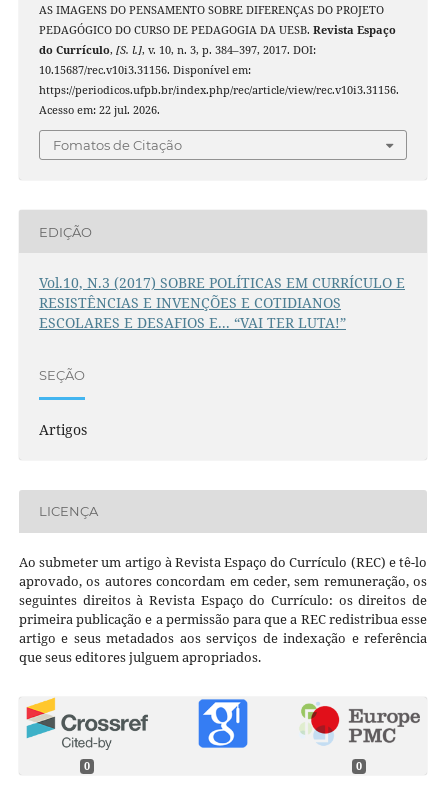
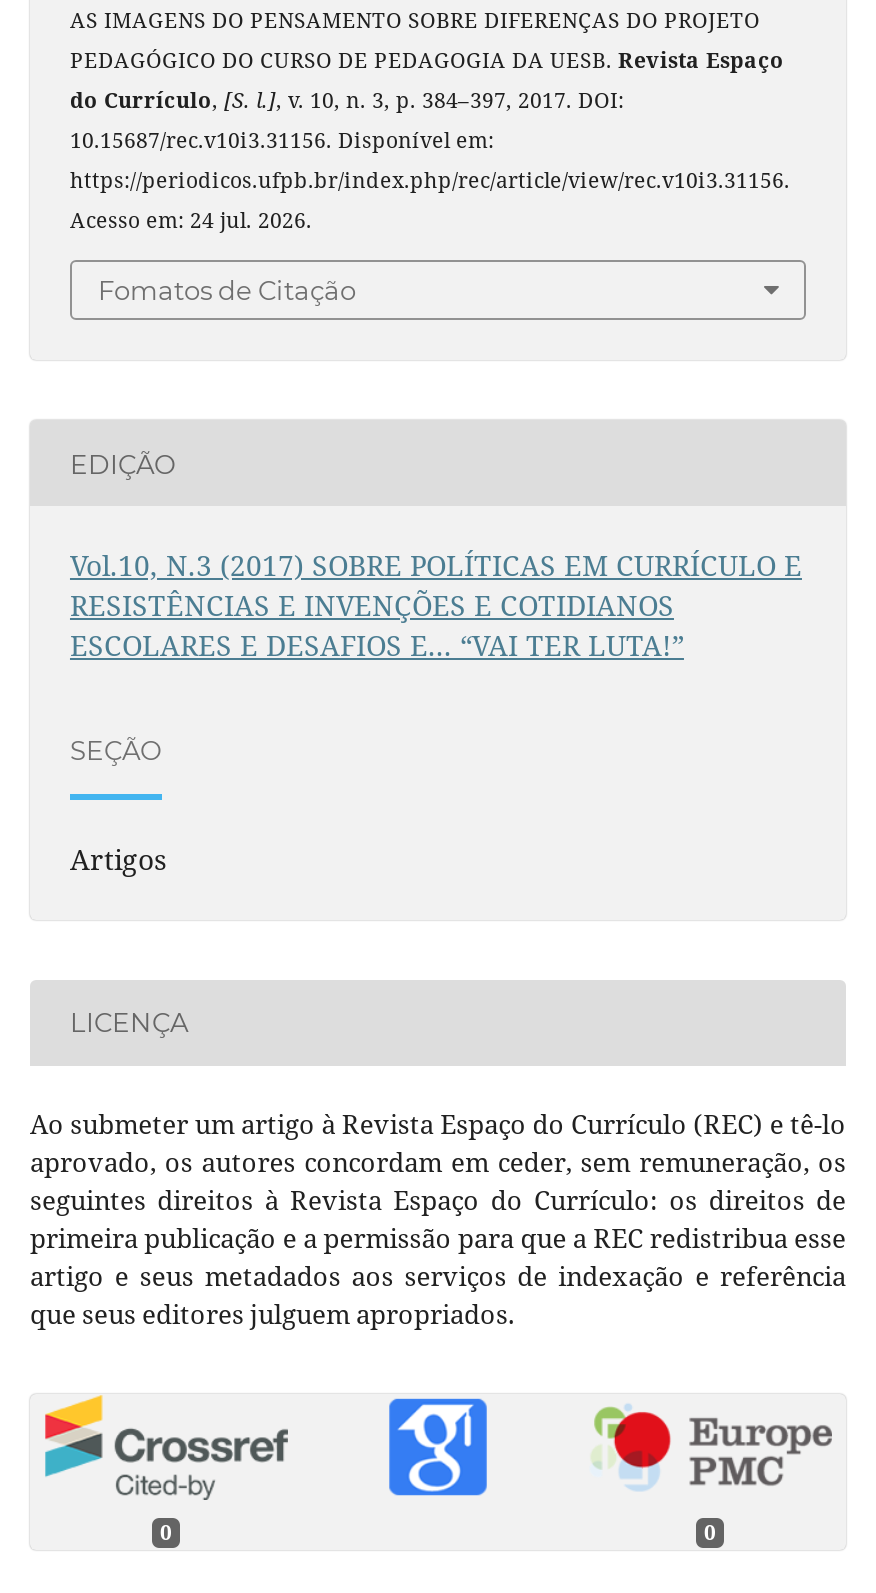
- Acesso em: 22 jul. 2026.
+ Acesso em: 24 jul. 2026.
